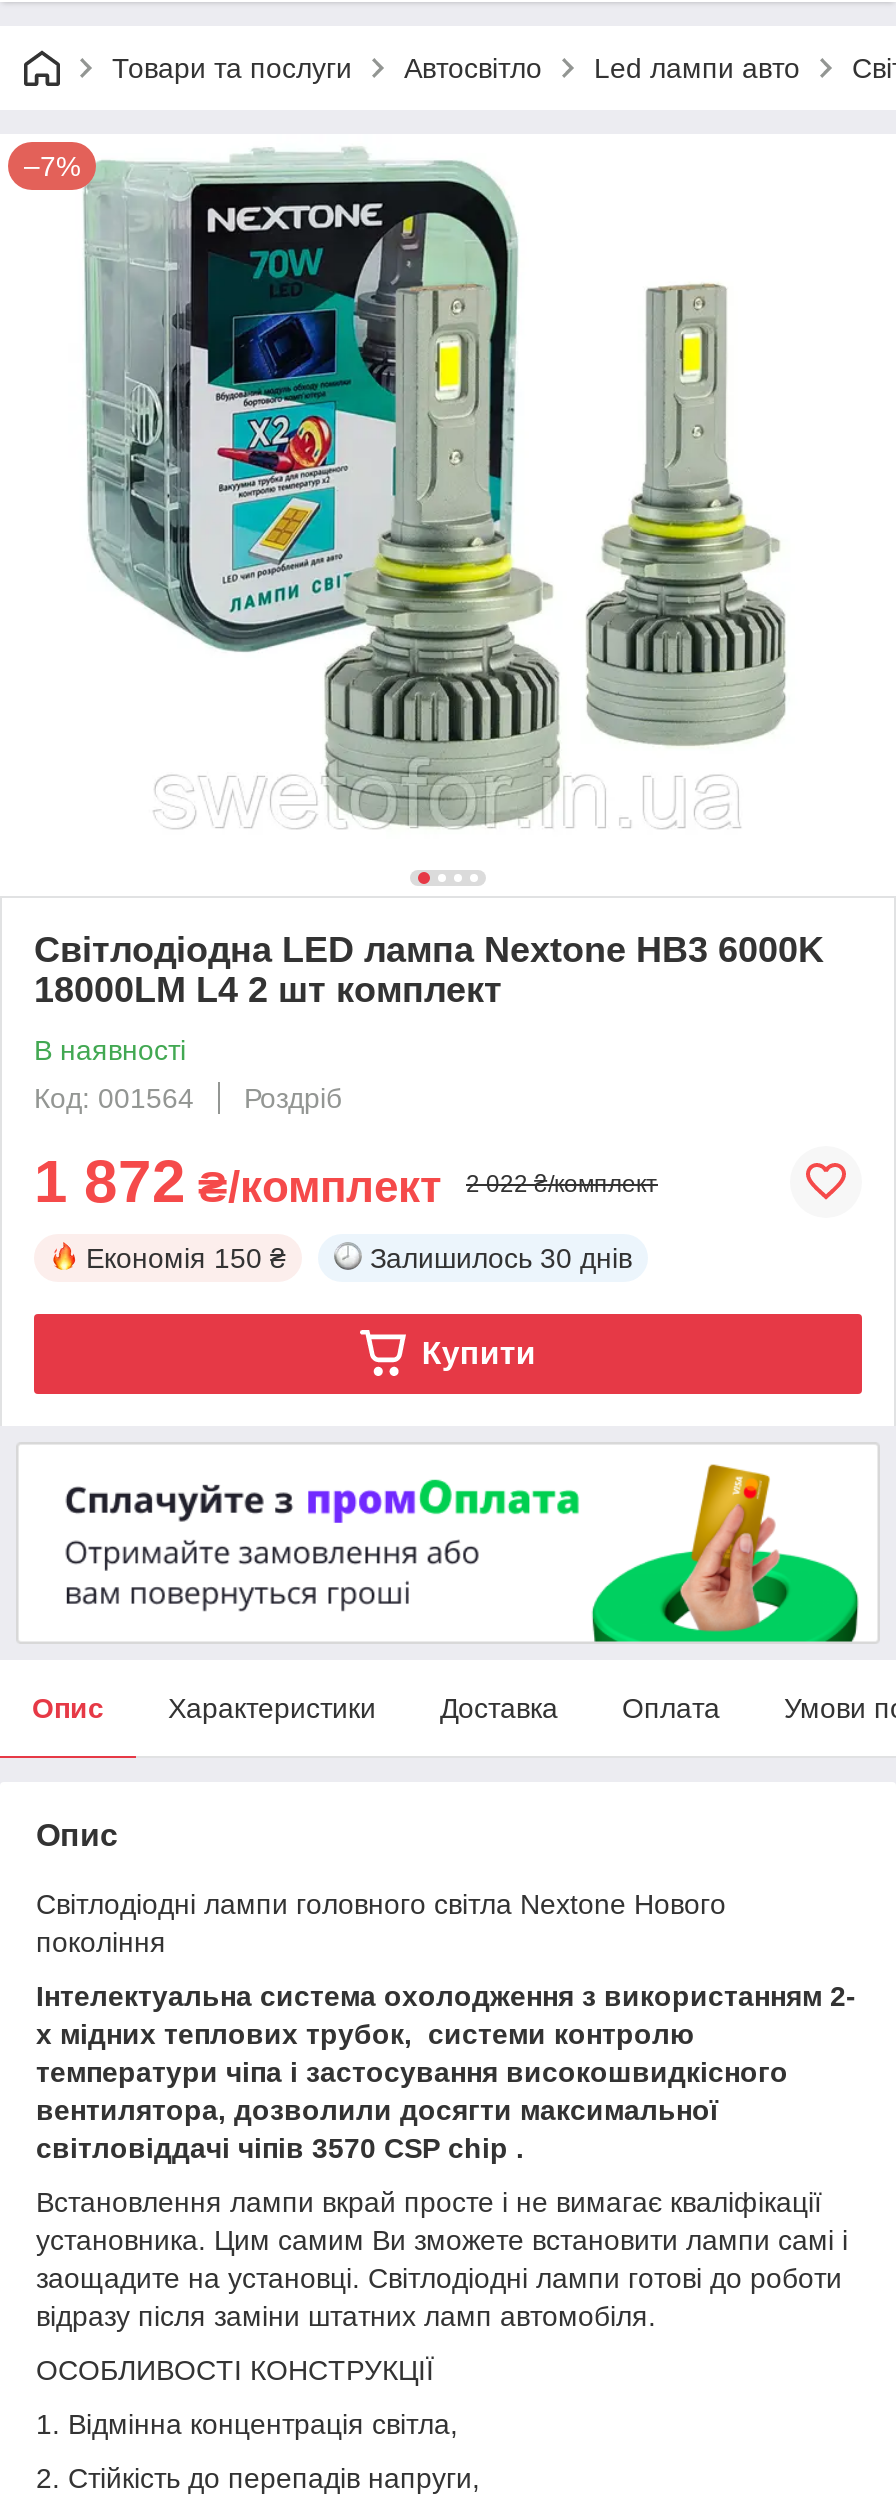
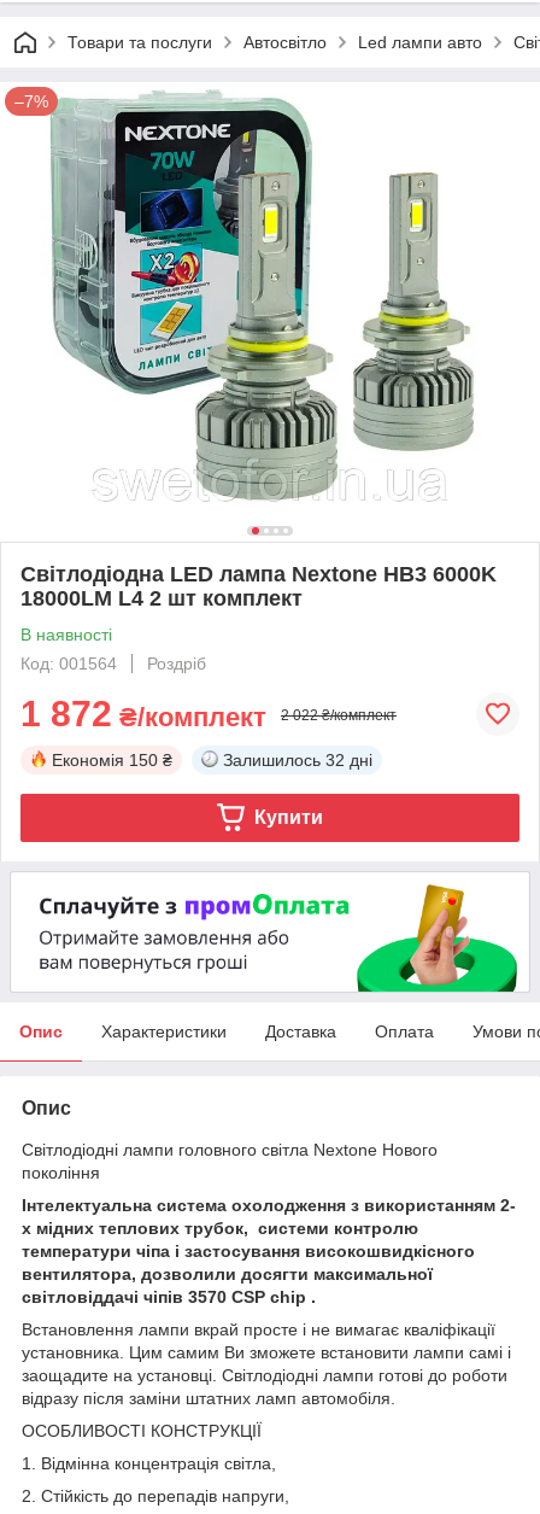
- Залишилось 30 днів
+ Залишилось 32 дні
